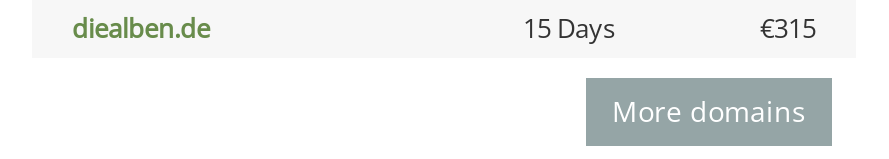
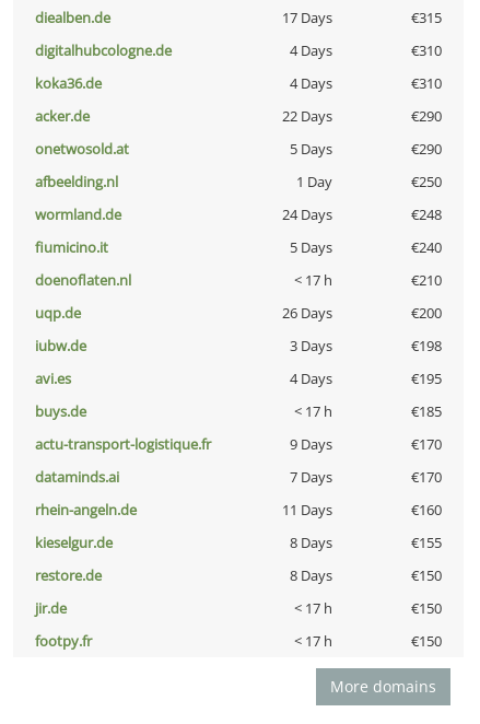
- 15 Days
+ 17 Days

+ digitalhubcologne.de
+ 4 Days
+ €310
+ koka36.de
+ 4 Days
+ €310
+ acker.de
+ 22 Days
+ €290
+ onetwosold.at
+ 5 Days
+ €290
+ afbeelding.nl
+ 1 Day
+ €250
+ wormland.de
+ 24 Days
+ €248
+ fiumicino.it
+ 5 Days
+ €240
+ doenoflaten.nl
+ < 17 h
+ €210
+ uqp.de
+ 26 Days
+ €200
+ iubw.de
+ 3 Days
+ €198
+ avi.es
+ 4 Days
+ €195
+ buys.de
+ < 17 h
+ €185
+ actu-transport-logistique.fr
+ 9 Days
+ €170
+ dataminds.ai
+ 7 Days
+ €170
+ rhein-angeln.de
+ 11 Days
+ €160
+ kieselgur.de
+ 8 Days
+ €155
+ restore.de
+ 8 Days
+ €150
+ jir.de
+ < 17 h
+ €150
+ footpy.fr
+ < 17 h
+ €150
